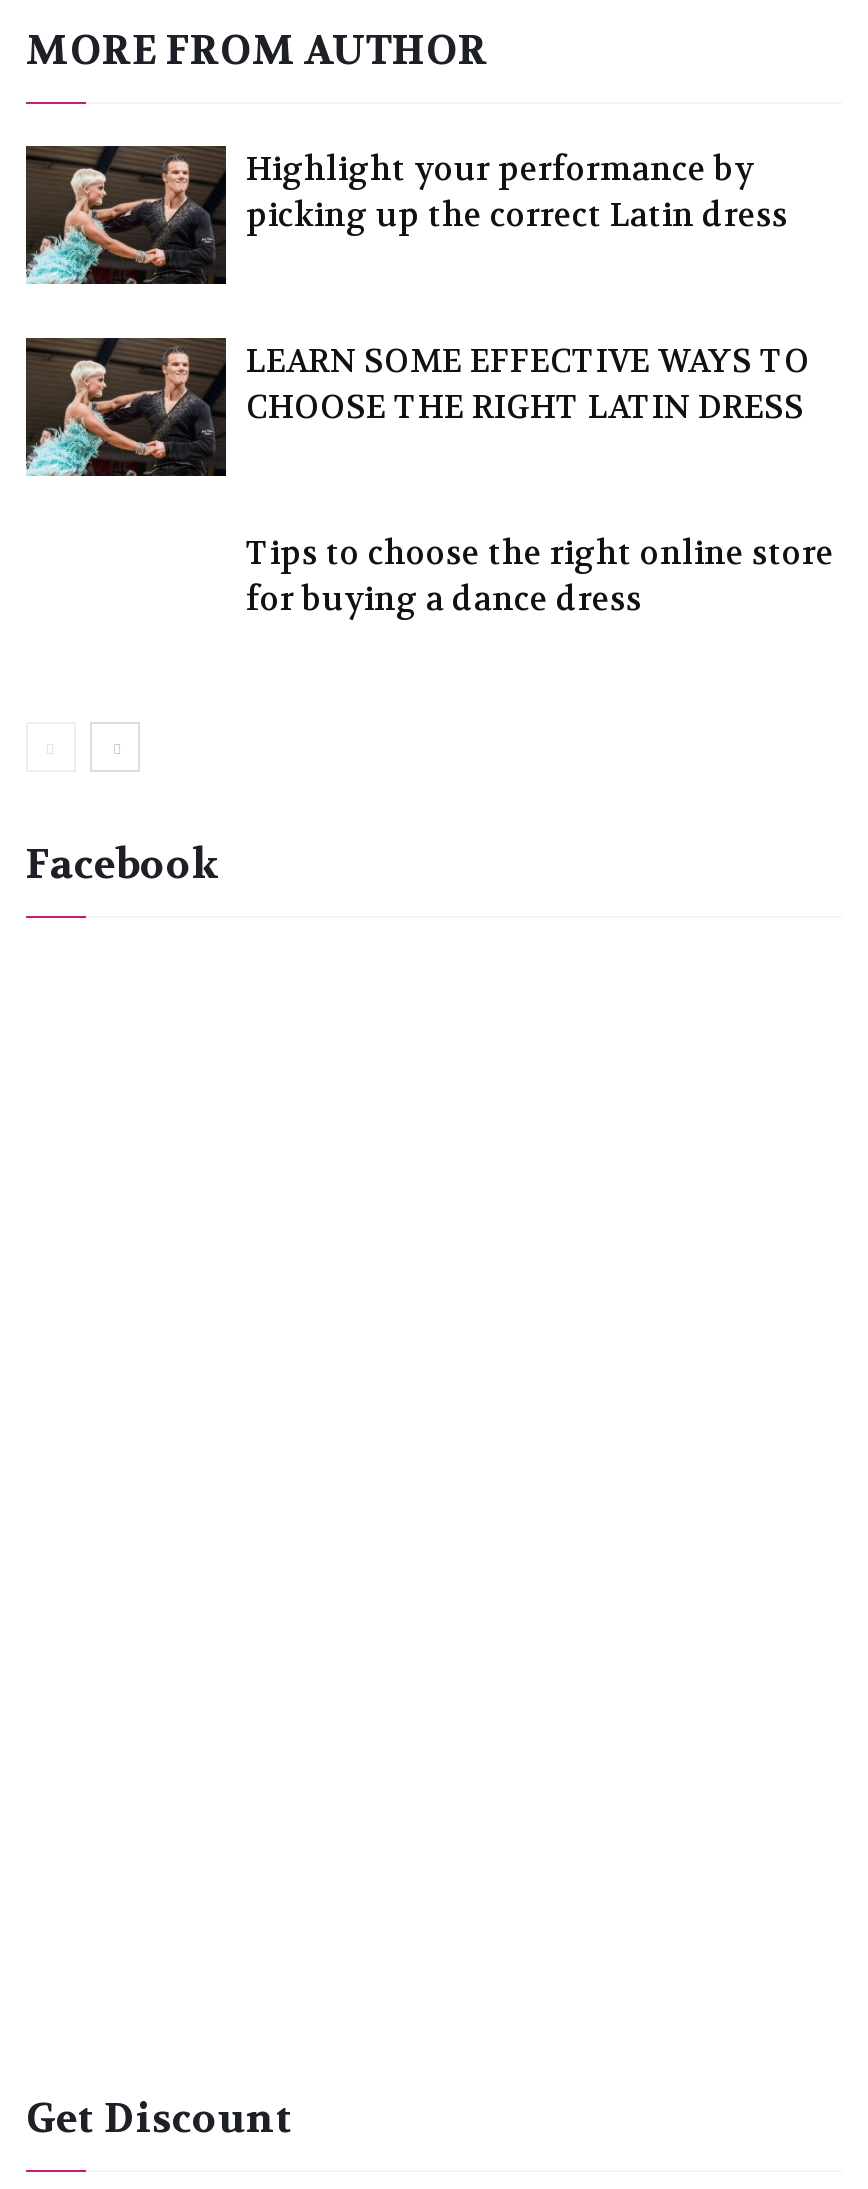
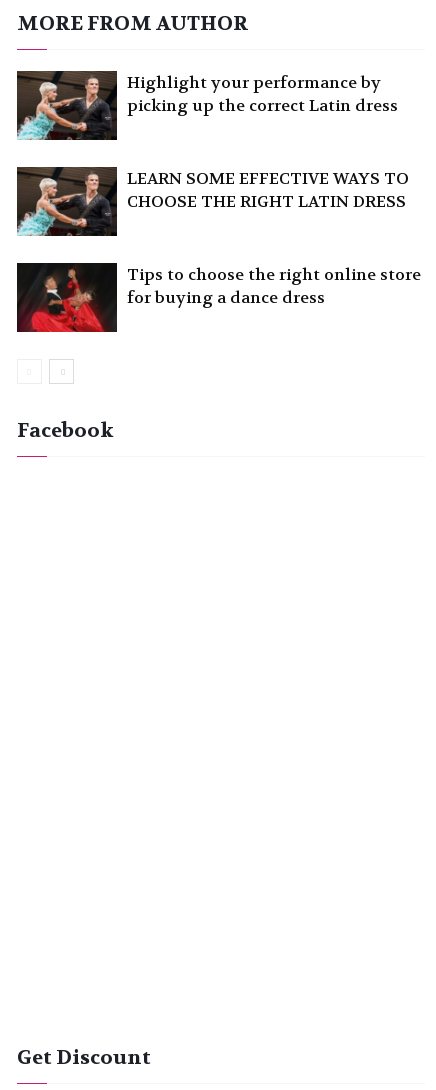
+ [image]
